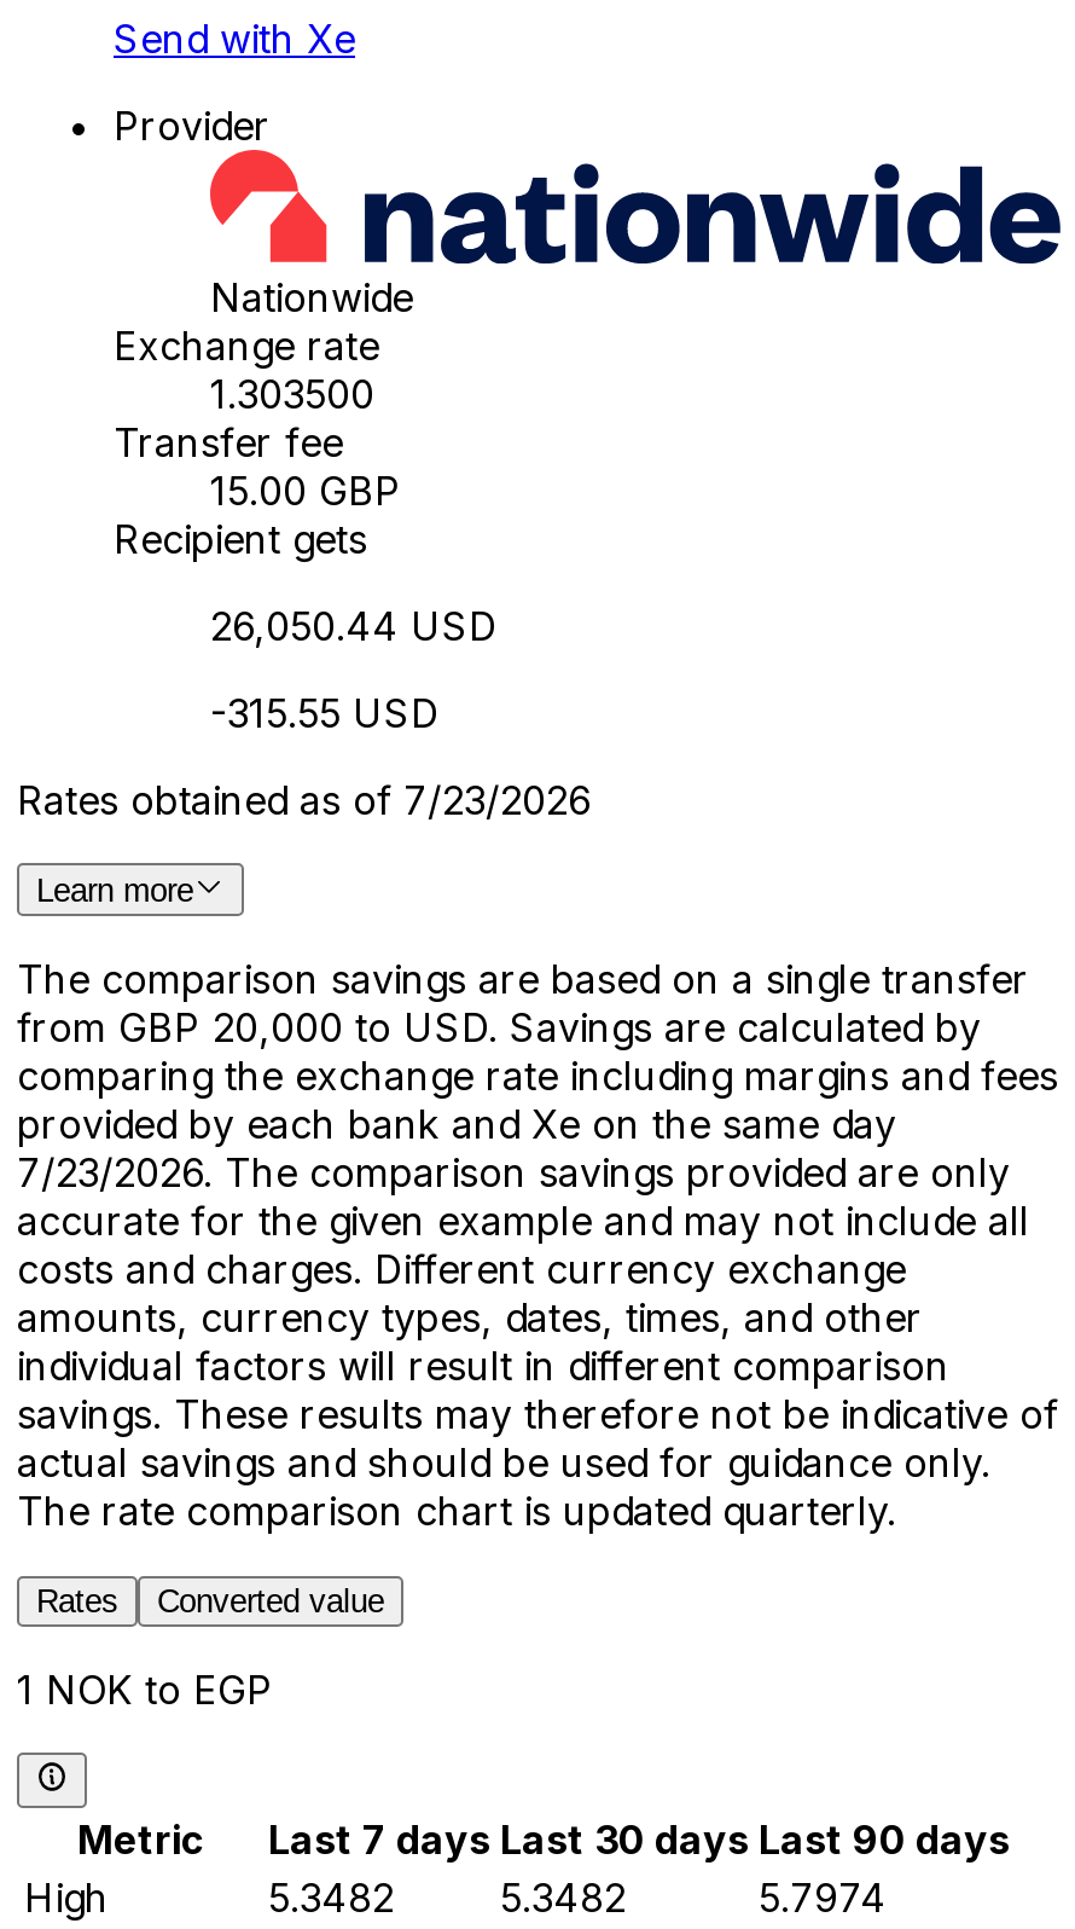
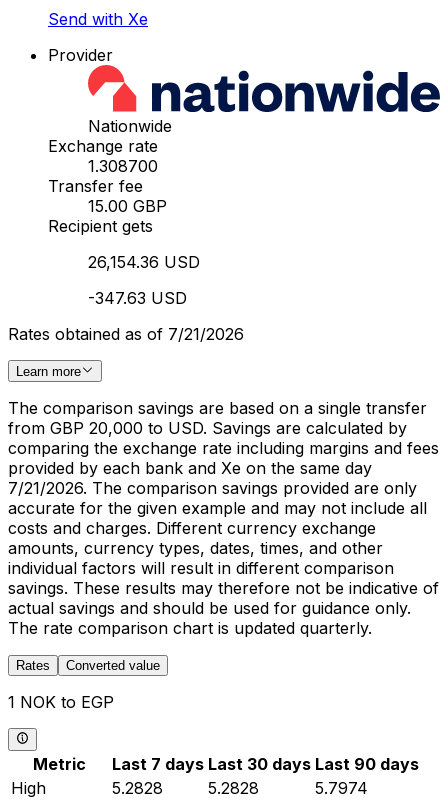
- 1.303500
+ 1.308700

- 26,050.44 USD
+ 26,154.36 USD

- -315.55 USD
+ -347.63 USD

- Rates obtained as of 7/23/2026
+ Rates obtained as of 7/21/2026

- 7/23/2026. The comparison savings provided are only
+ 7/21/2026. The comparison savings provided are only

- 5.3482
+ 5.2828

- 5.3482
+ 5.2828
